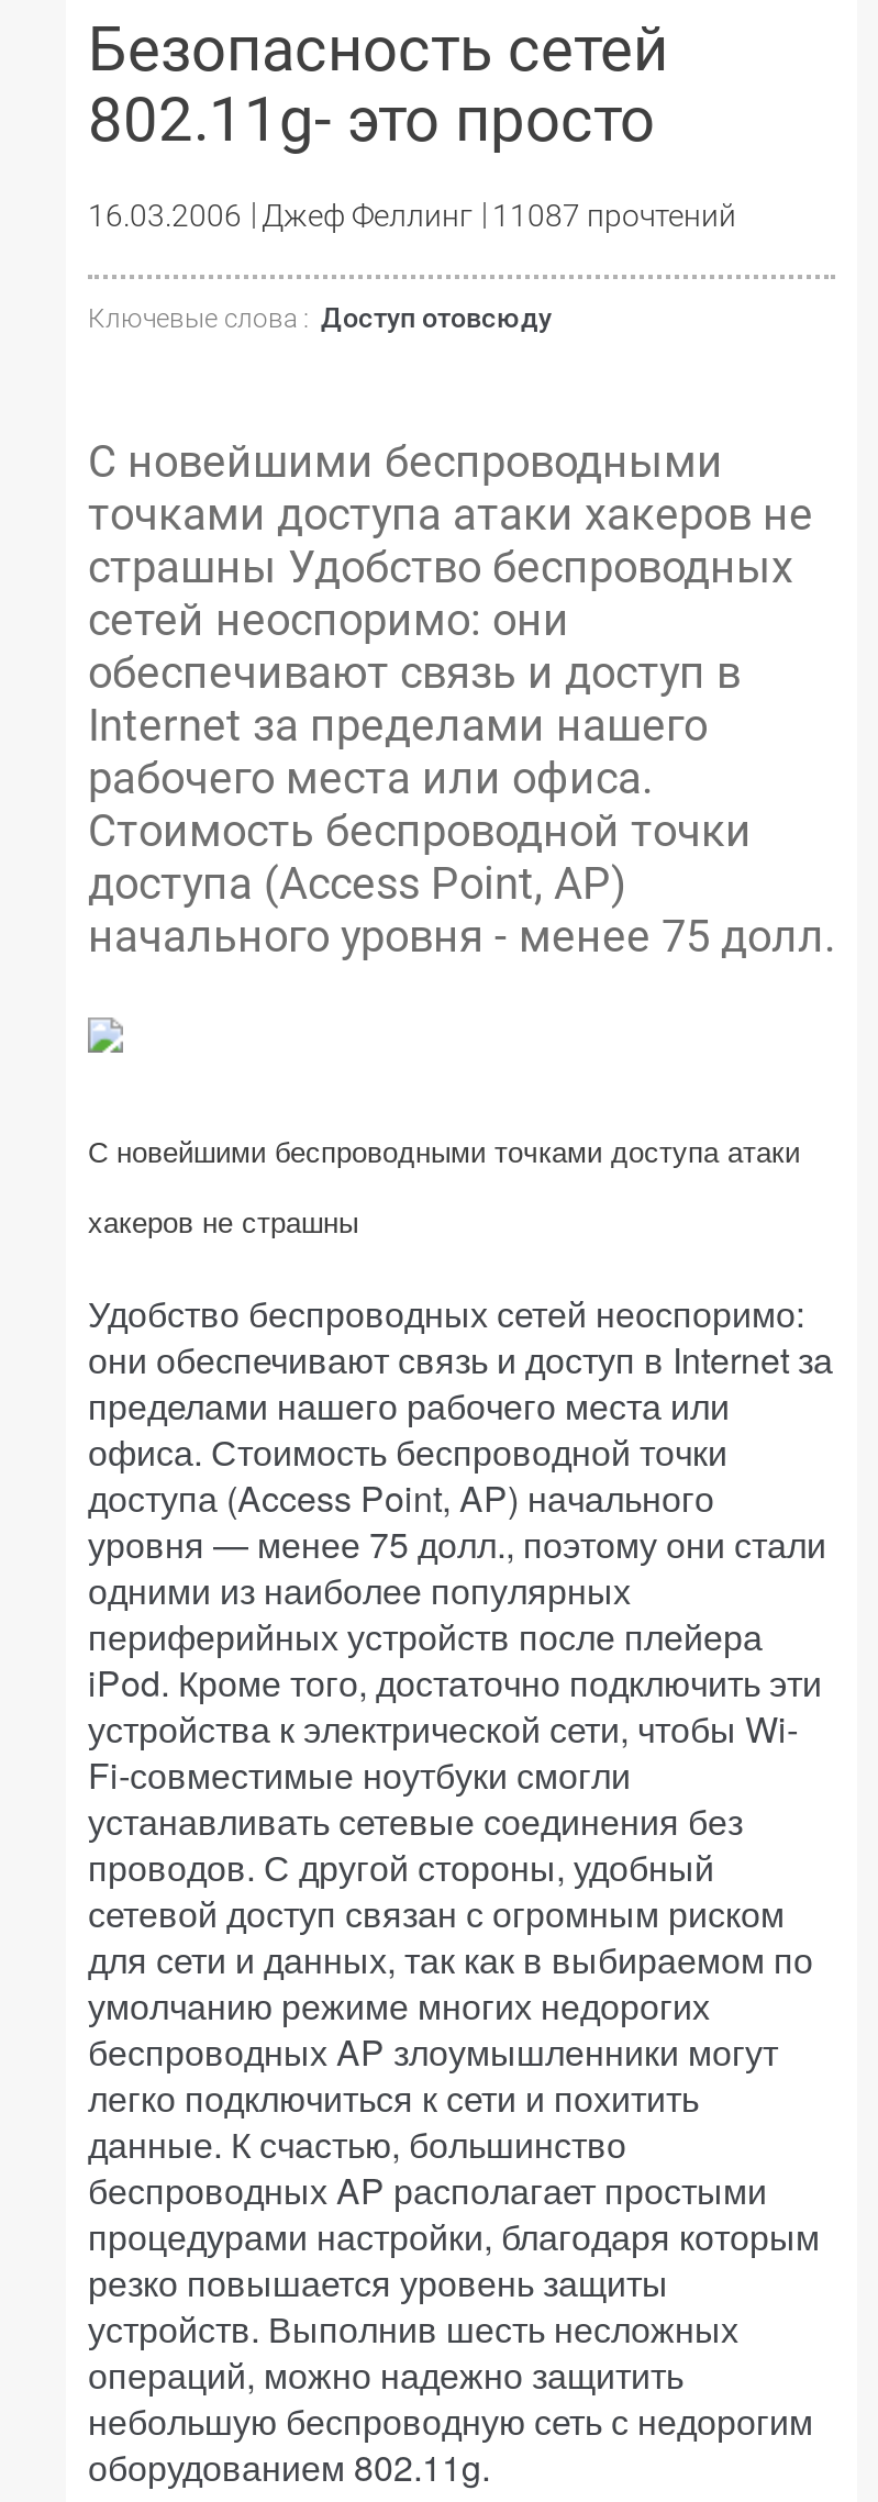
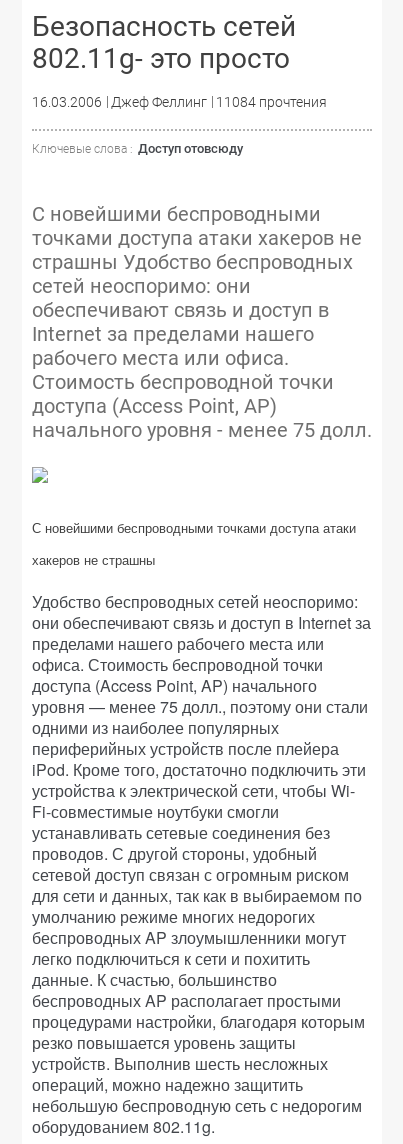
- 16.03.2006 Джеф Феллинг 11087 прочтений
+ 16.03.2006 Джеф Феллинг 11084 прочтения
